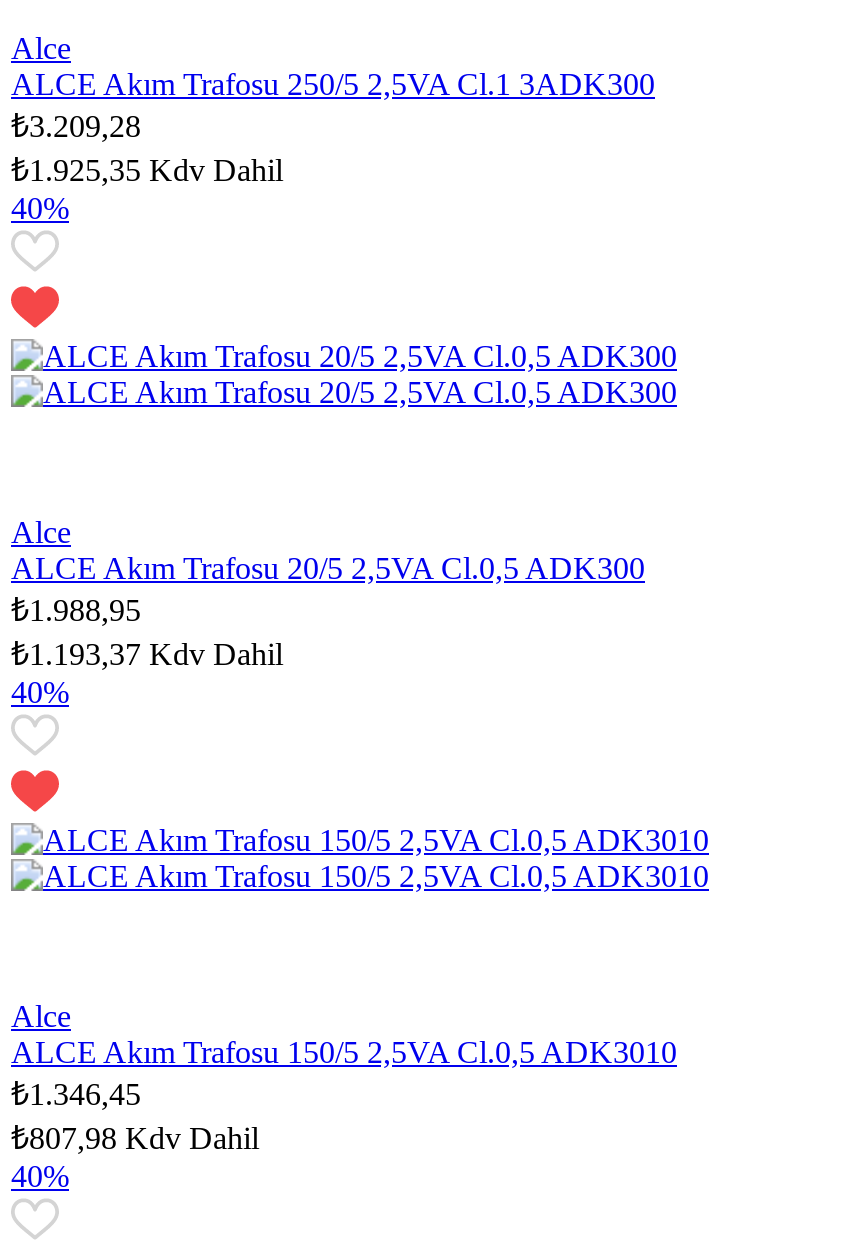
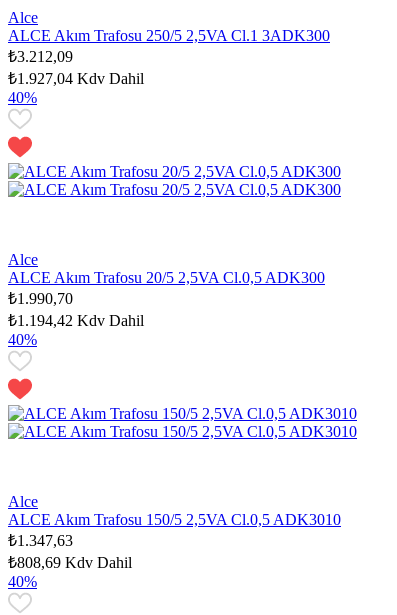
- ₺3.209,28
+ ₺3.212,09

- ₺1.925,35 Kdv Dahil
+ ₺1.927,04 Kdv Dahil

- ₺1.988,95
+ ₺1.990,70

- ₺1.193,37 Kdv Dahil
+ ₺1.194,42 Kdv Dahil

- ₺1.346,45
+ ₺1.347,63

- ₺807,98 Kdv Dahil
+ ₺808,69 Kdv Dahil
